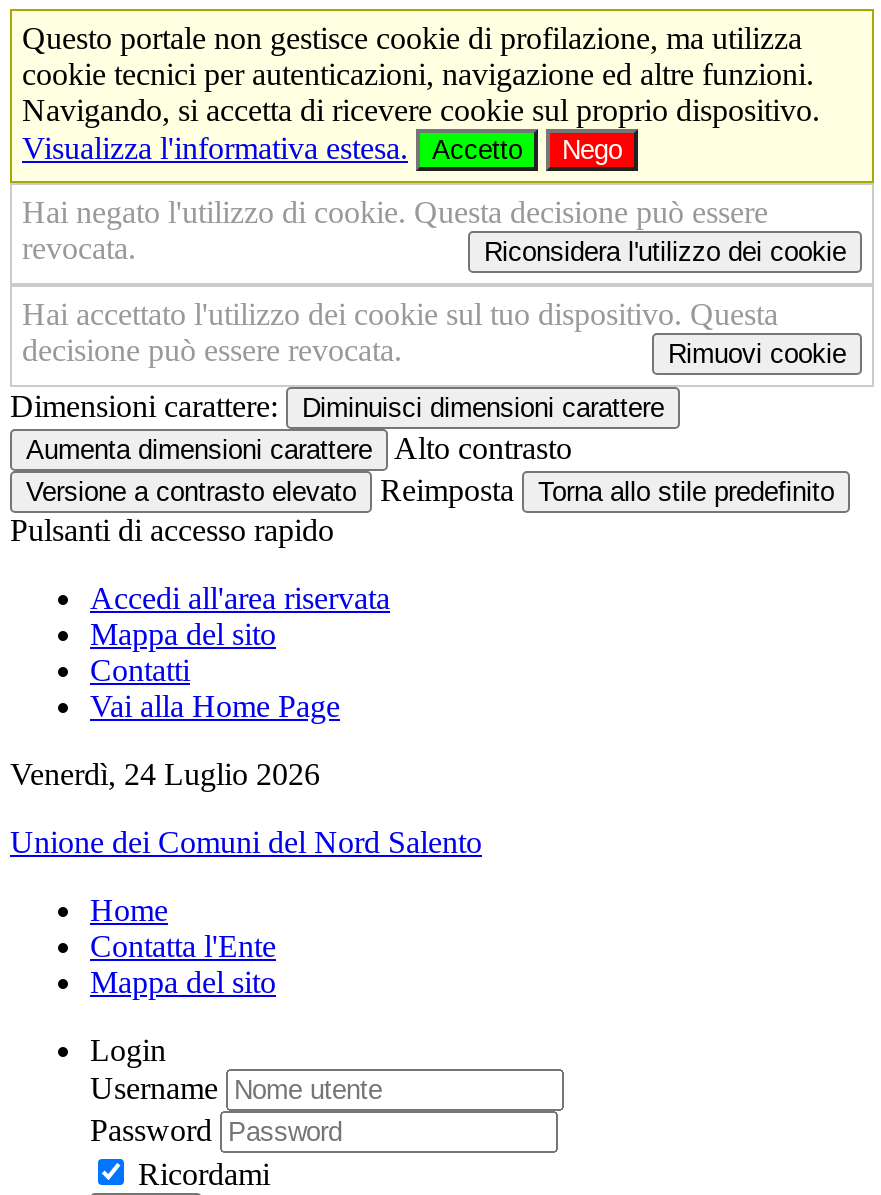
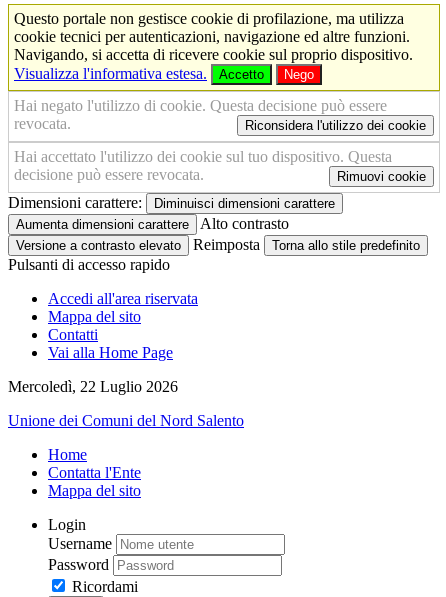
- Venerdì, 24 Luglio 2026
+ Mercoledì, 22 Luglio 2026
